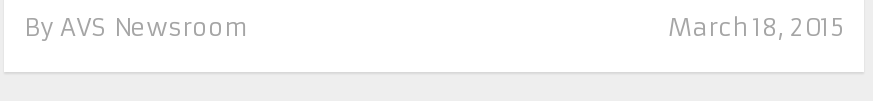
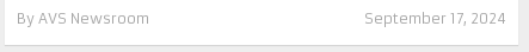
- March 18, 2015
+ September 17, 2024
